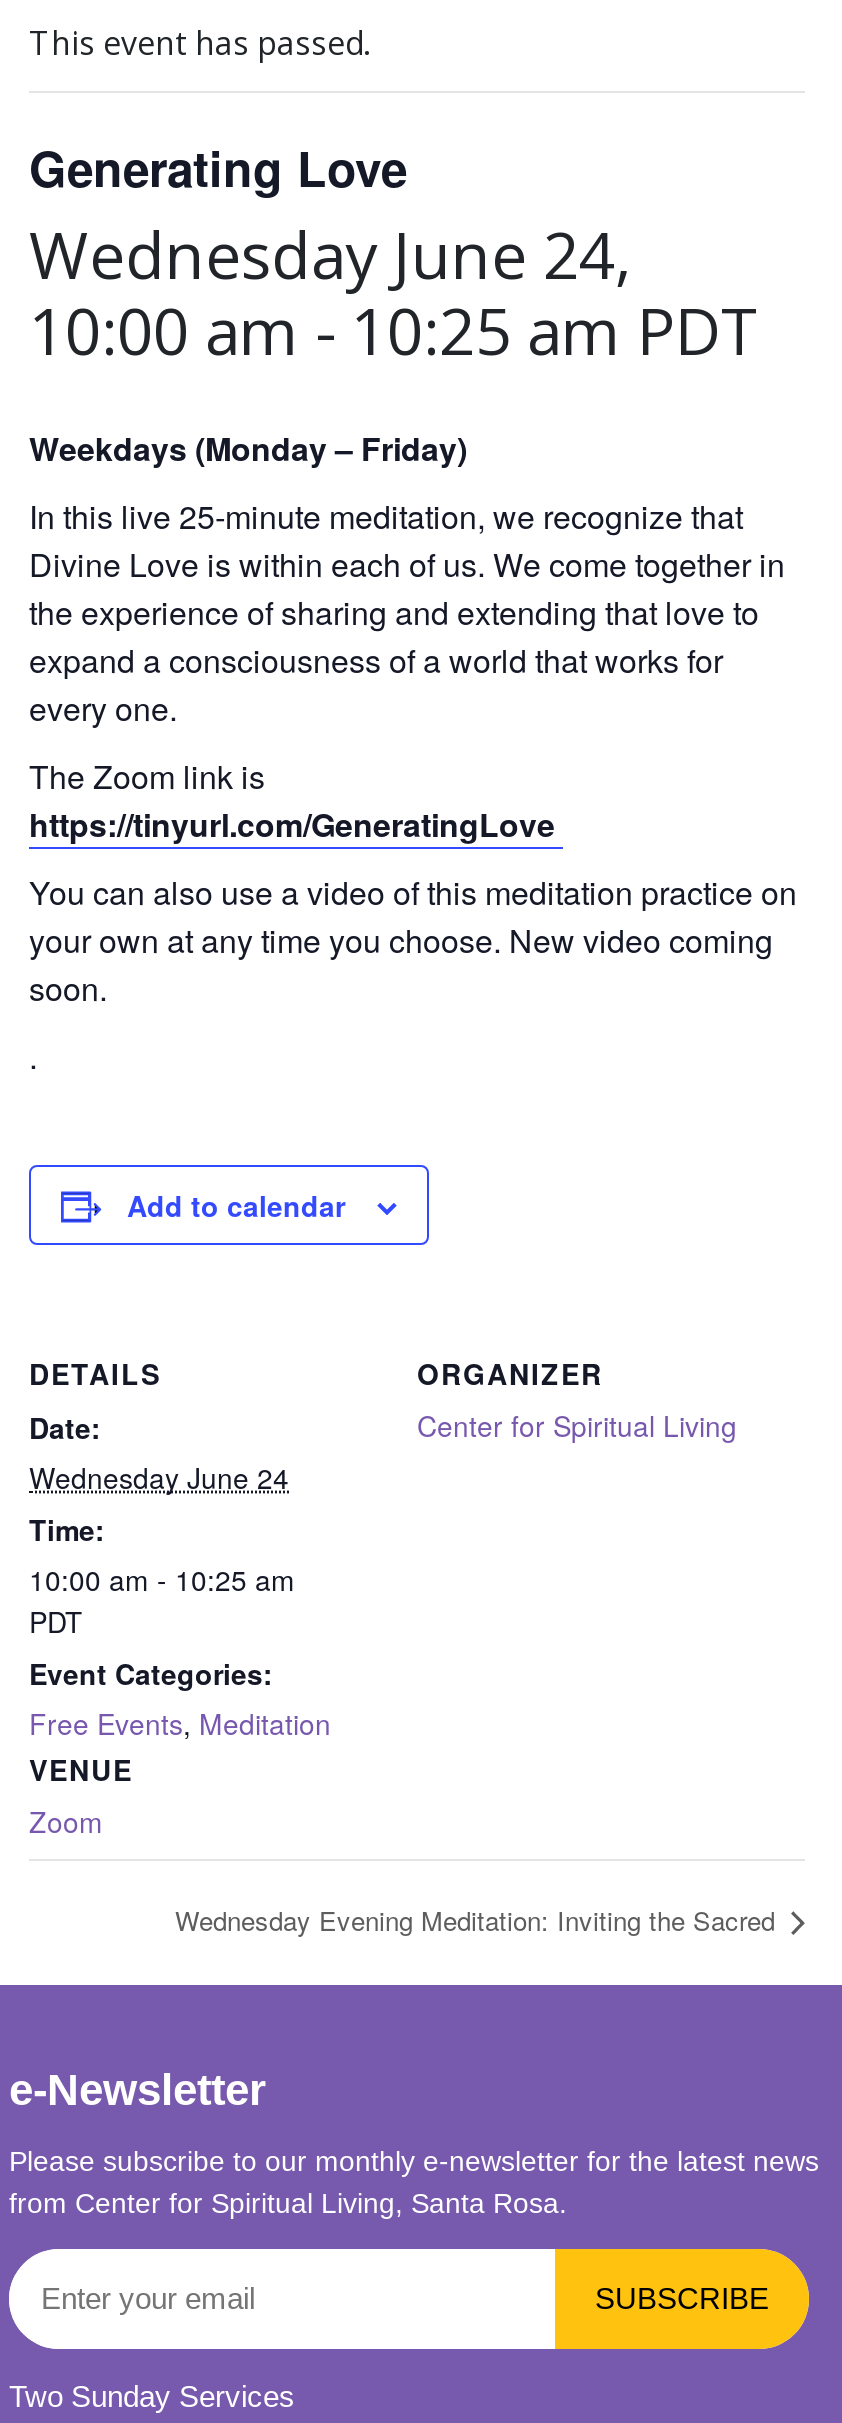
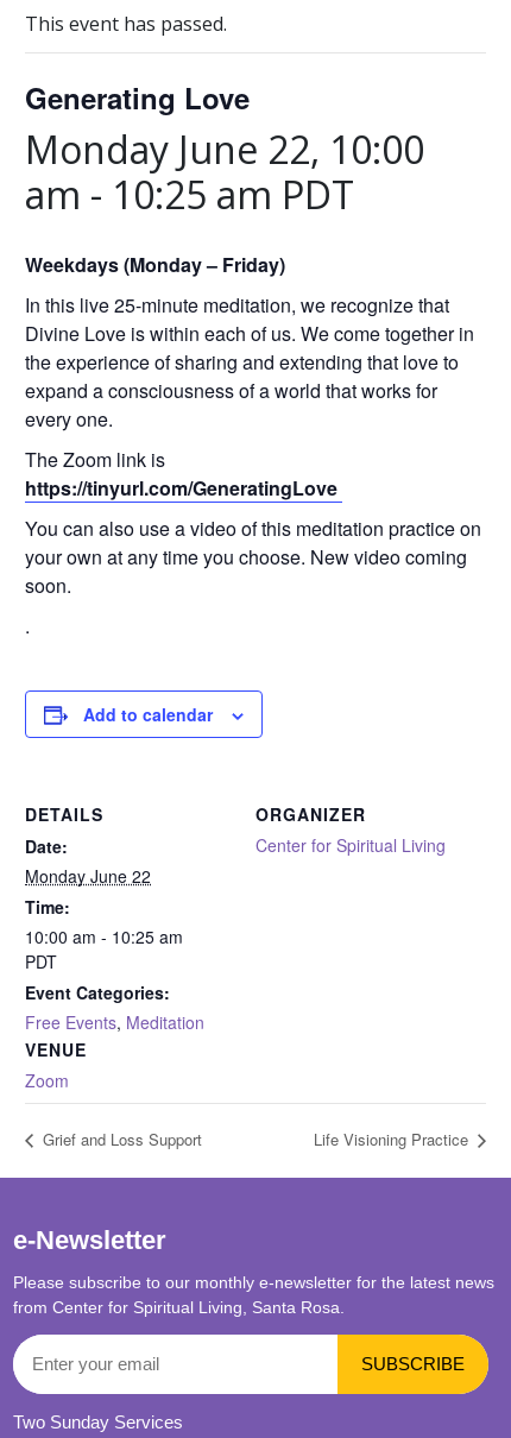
- Wednesday June 24,
- 10:00 am -10:25 am PDT
+ Monday June 22, 10:00
+ am -10:25 am PDT

- Wednesday June 24
+ Monday June 22

- Wednesday Evening Meditation: Inviting the Sacred
+ Grief and Loss Support
+ Life Visioning Practice
